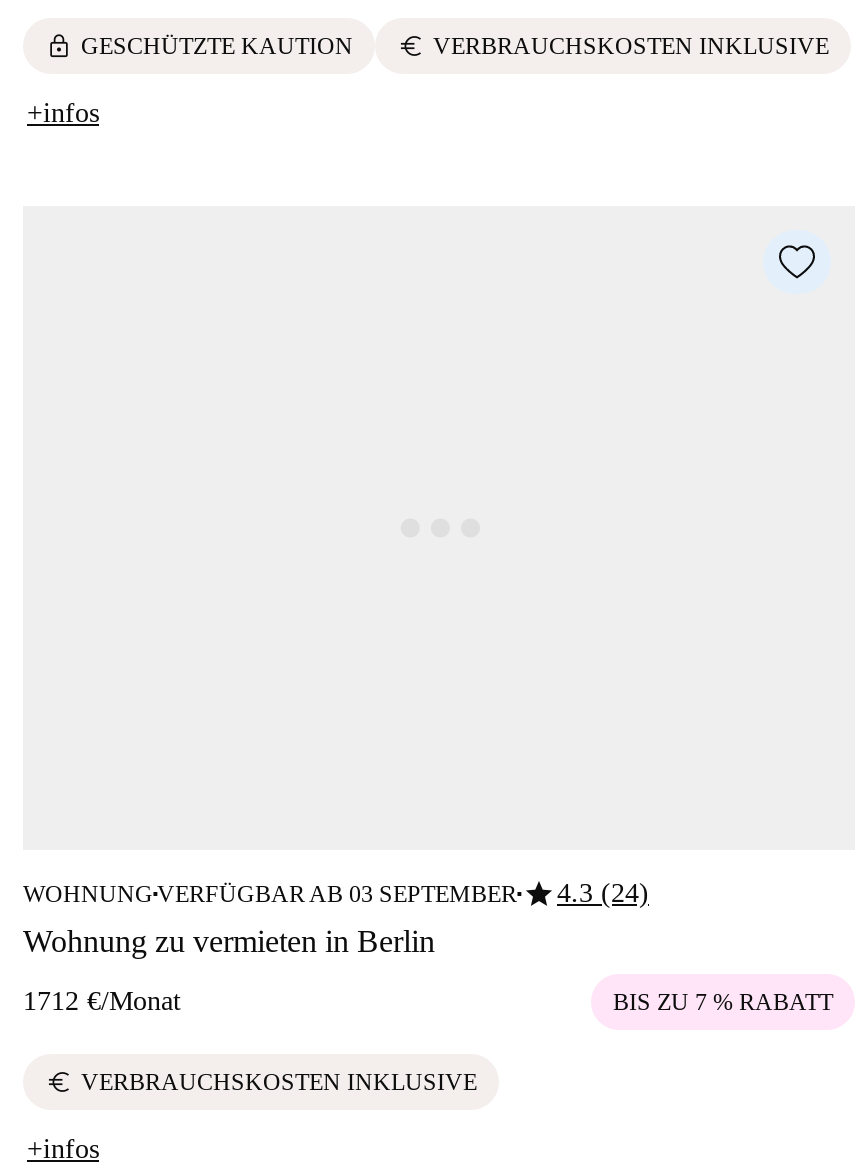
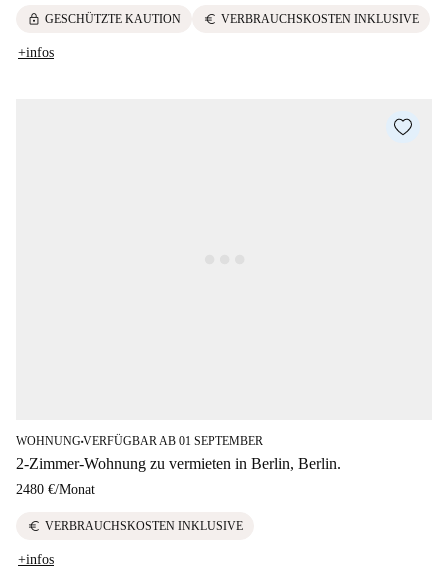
- WOHNUNG VERFÜGBAR AB 03 SEPTEMBER star4.3 (24)
- Wohnung zu vermieten in Berlin
+ WOHNUNG VERFÜGBAR AB 01 SEPTEMBER
+ 2-Zimmer-Wohnung zu vermieten in Berlin, Berlin.

- 1712 €/Monat
- BIS ZU 7 % RABATT
+ 2480 €/Monat
